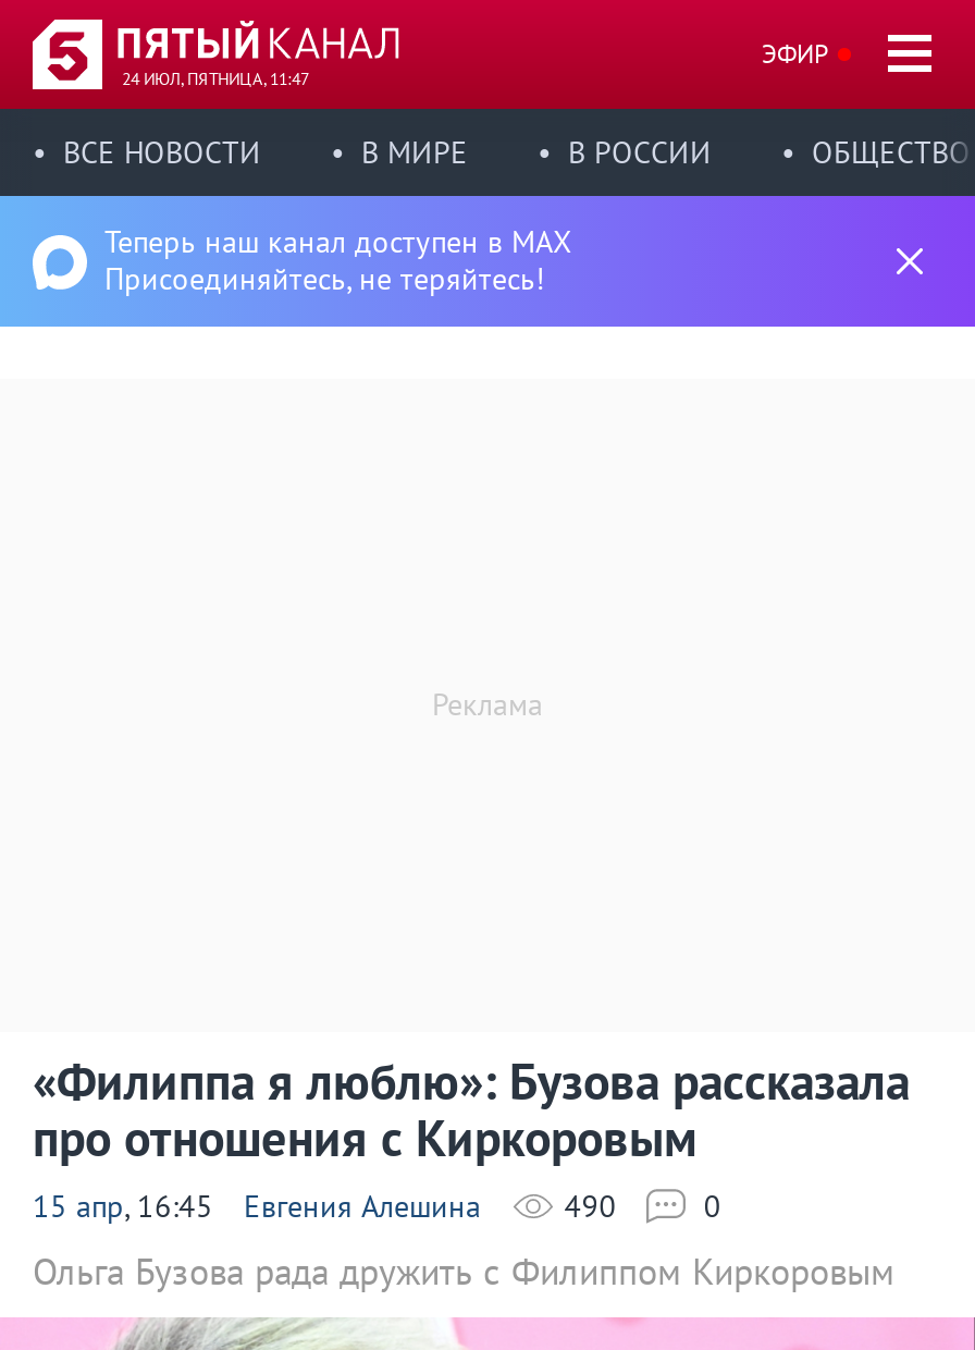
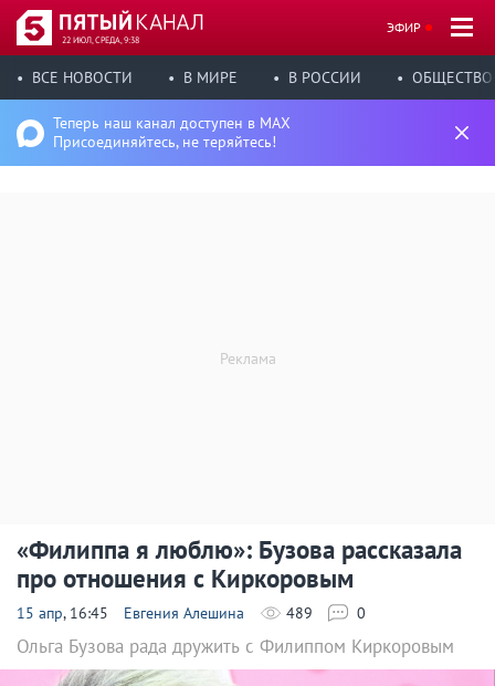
- 24 ИЮЛ, ПЯТНИЦА, 11:47
+ 22 ИЮЛ, СРЕДА, 9:38

- 490
+ 489
